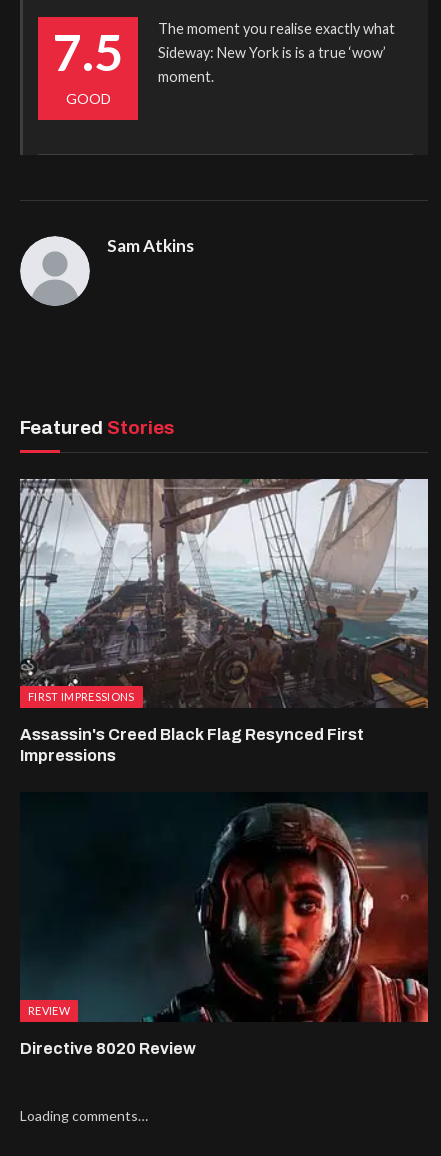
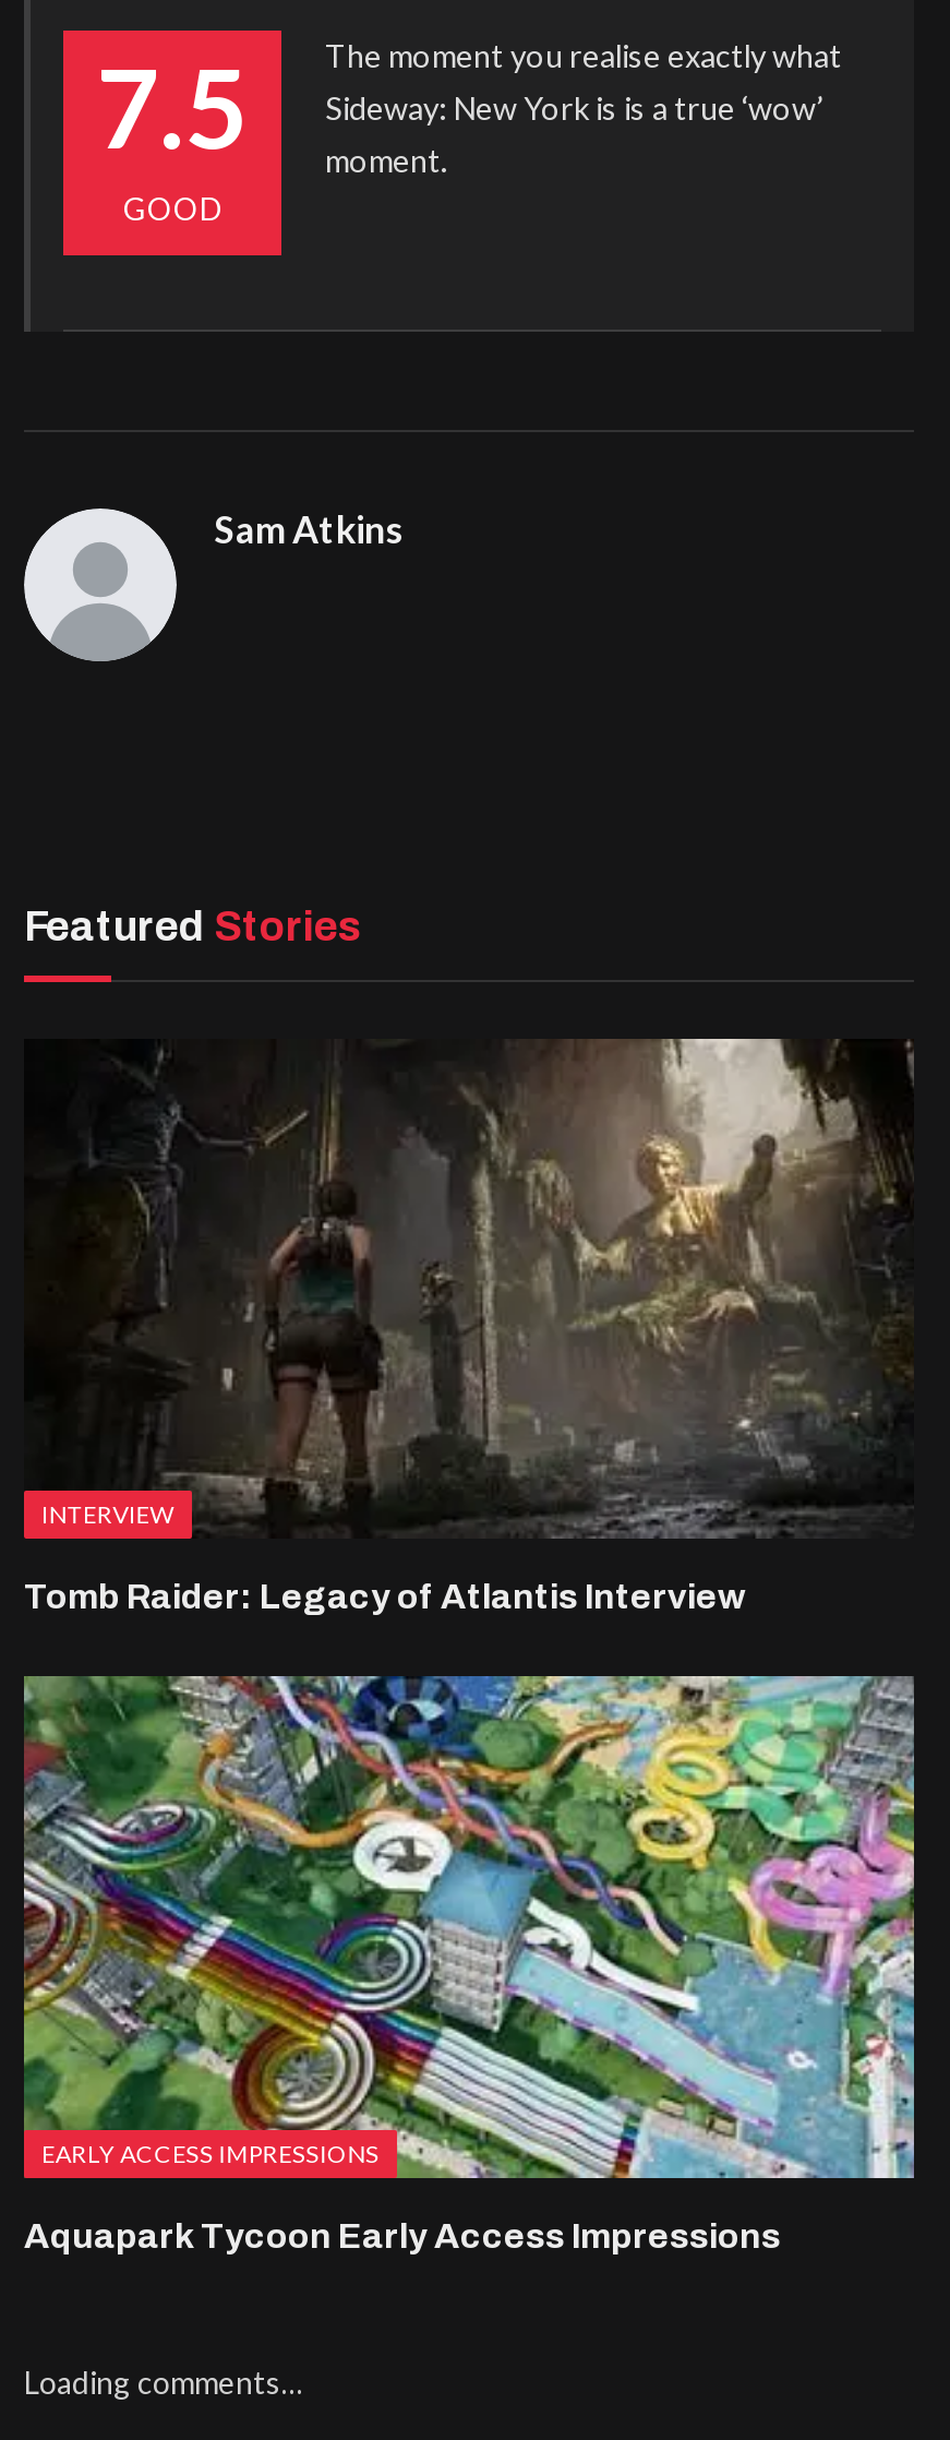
- [image]
- FIRST IMPRESSIONS
+ [image]
+ INTERVIEW

- Assassin's Creed Black Flag Resynced First
- Impressions
+ Tomb Raider: Legacy of Atlantis Interview

- [image]
- REVIEW
+ [image]
+ EARLY ACCESS IMPRESSIONS

- Directive 8020 Review
+ Aquapark Tycoon Early Access Impressions
